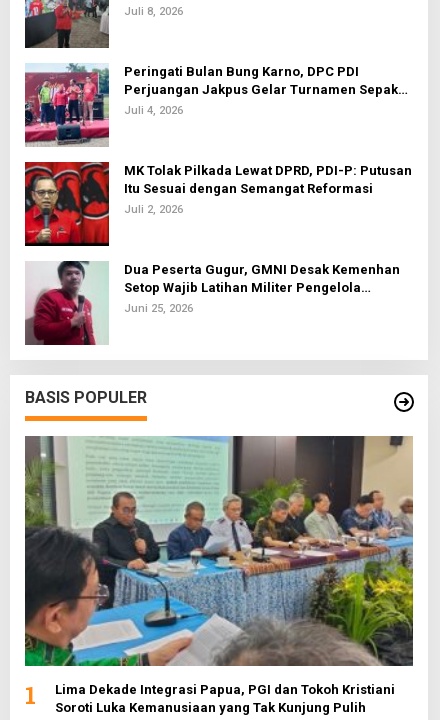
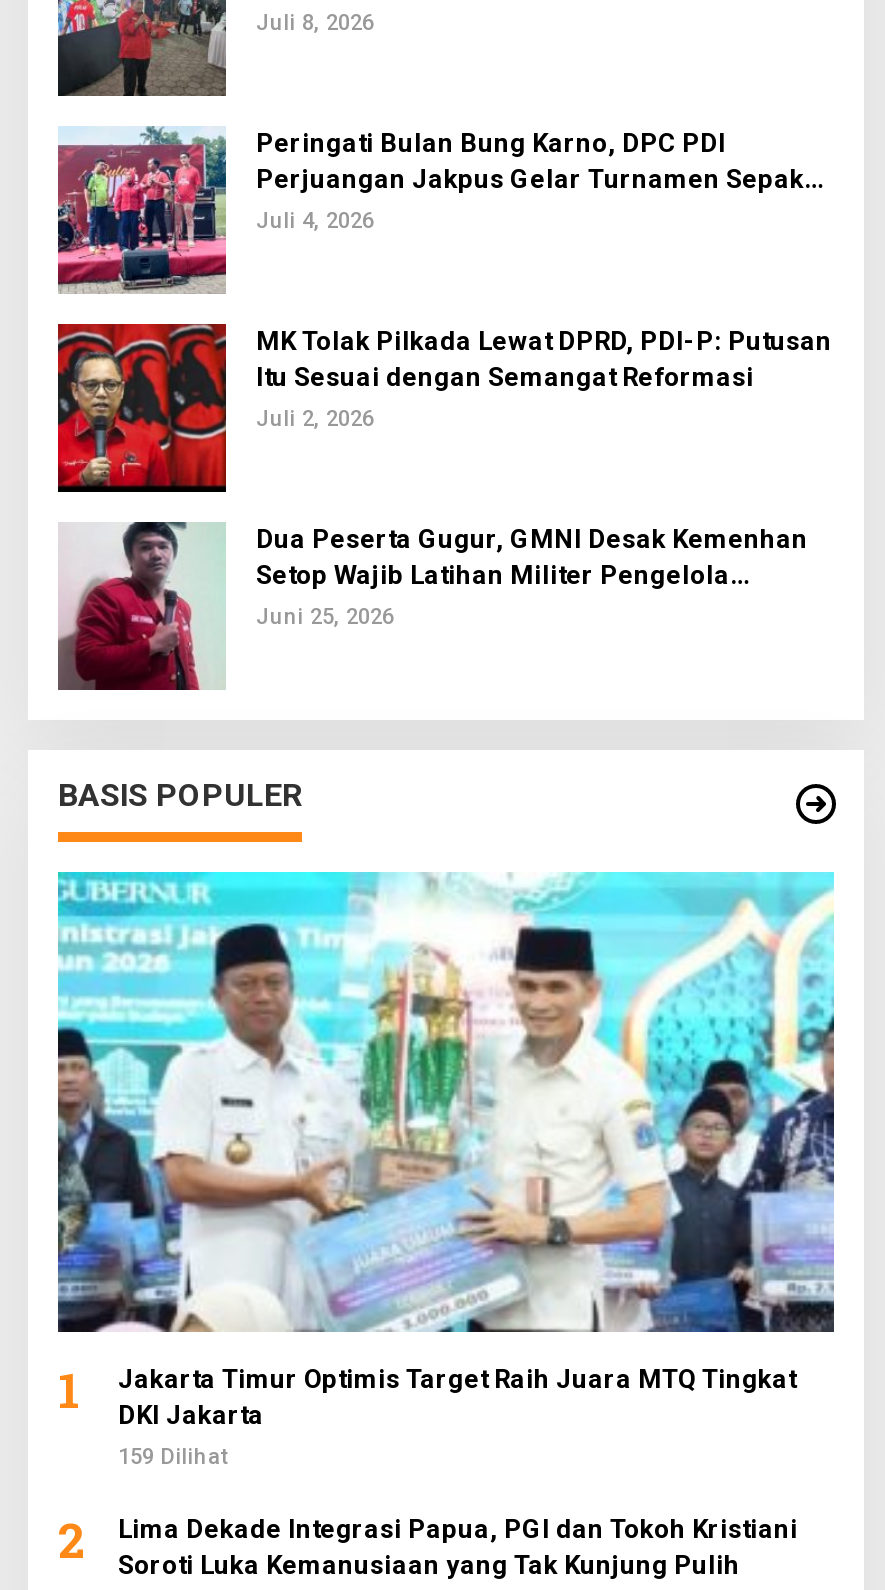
- [image]
+ [image]

+ Jakarta Timur Optimis Target Raih Juara MTQ Tingkat
+ DKI Jakarta
+ 159 Dilihat
+ 2
